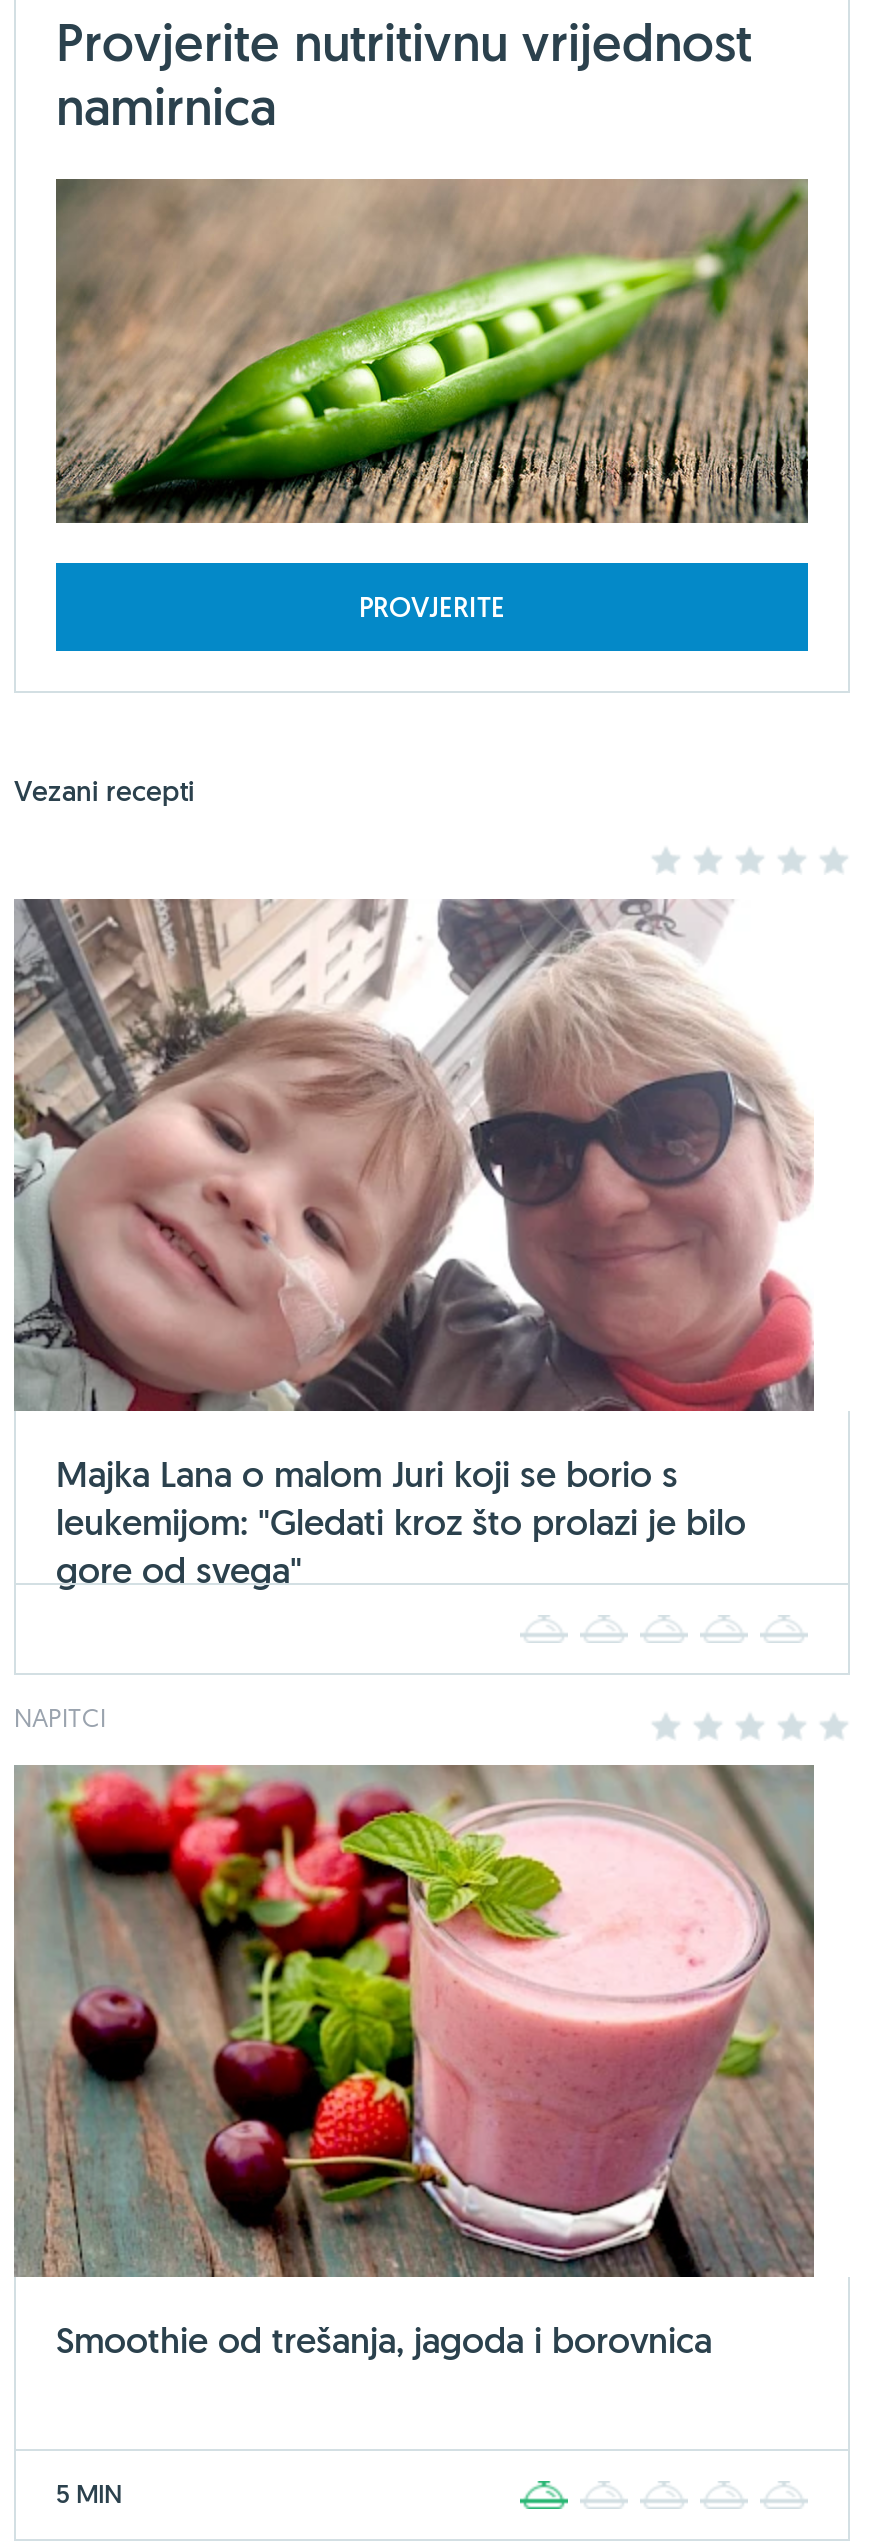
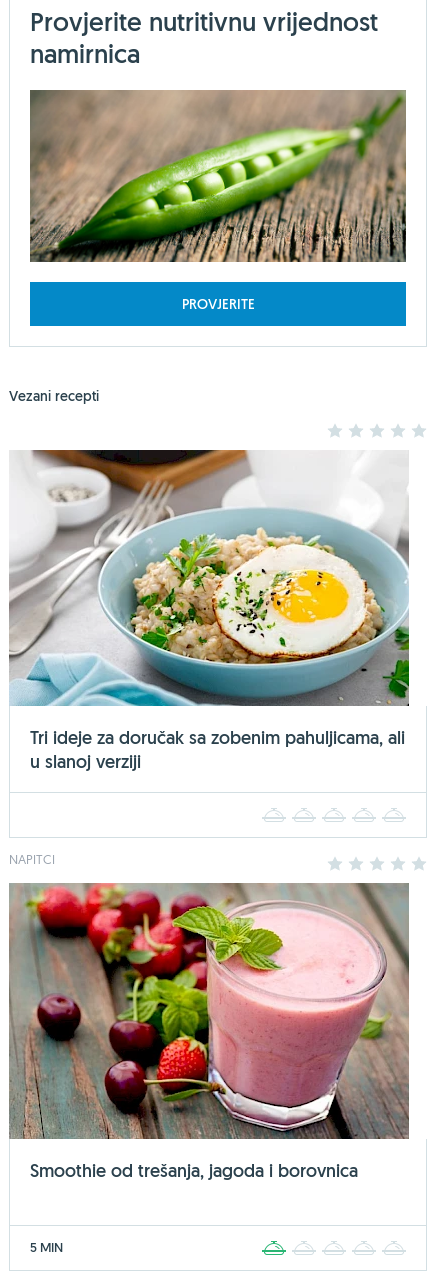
- [image]
- Majka Lana o malom Juri koji se borio s
- leukemijom: "Gledati kroz što prolazi je bilo
- gore od svega"
+ [image]
+ Tri ideje za doručak sa zobenim pahuljicama, ali
+ u slanoj verziji
